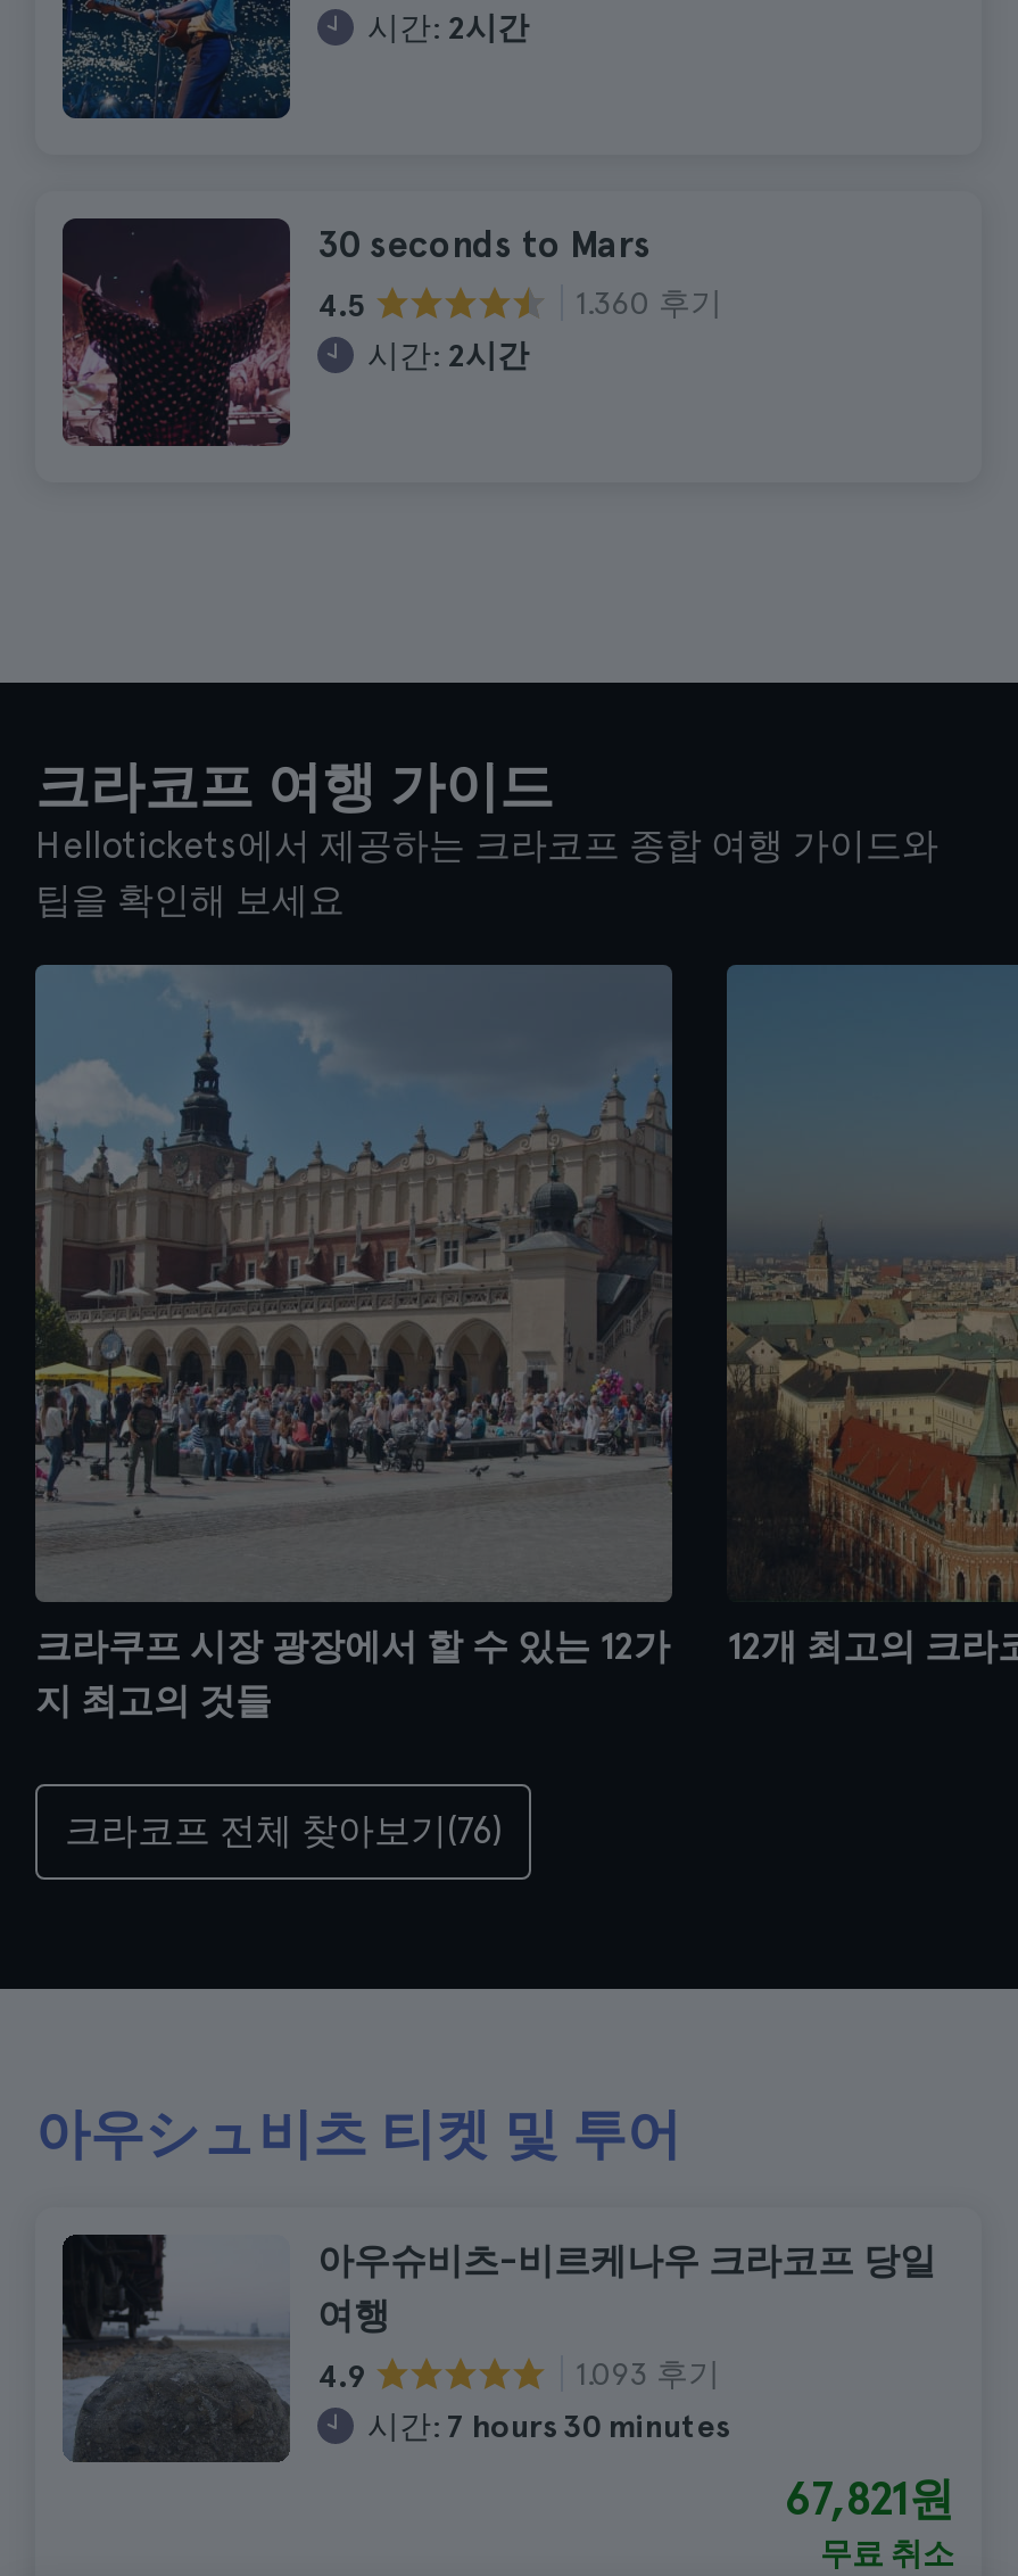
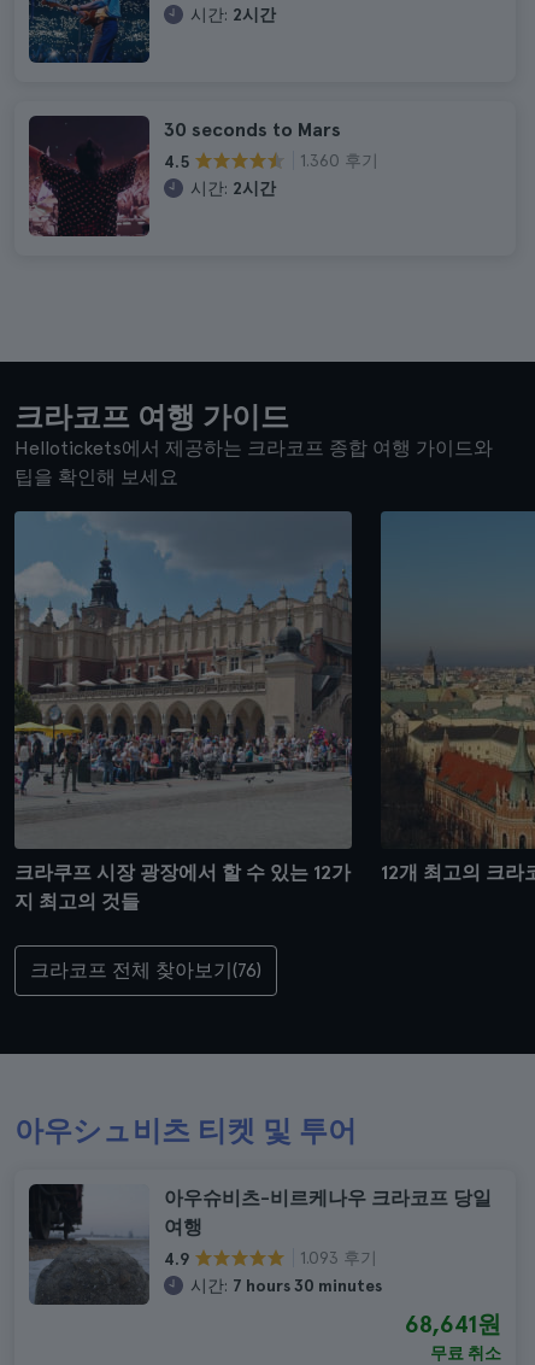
- 67,821원
+ 68,641원
